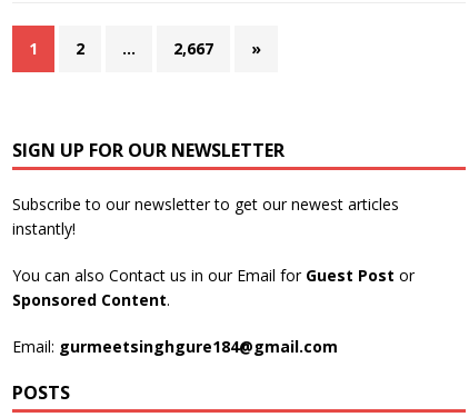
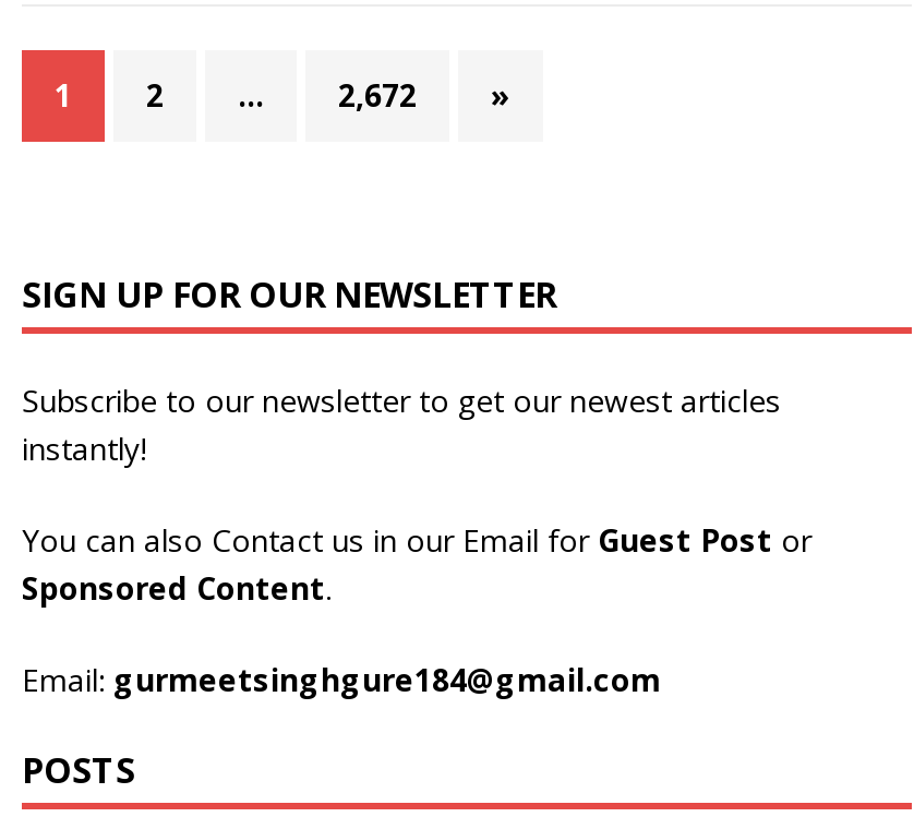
- 2,667
+ 2,672
